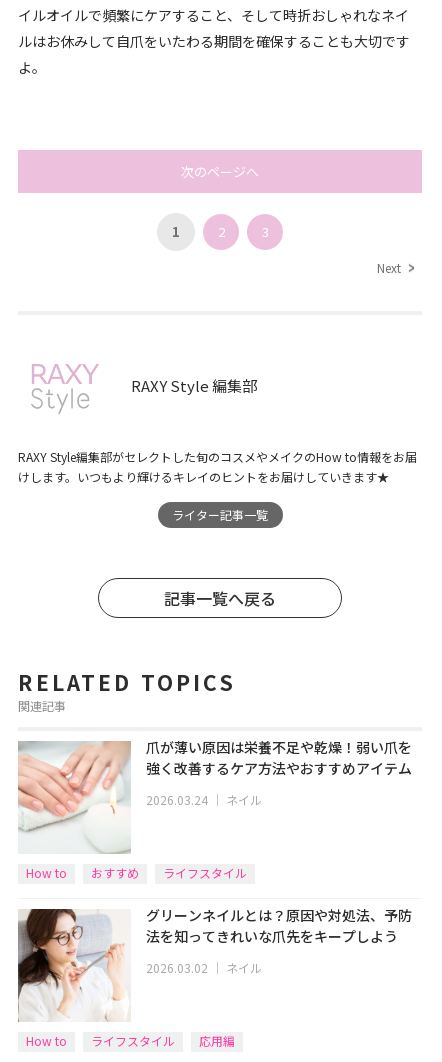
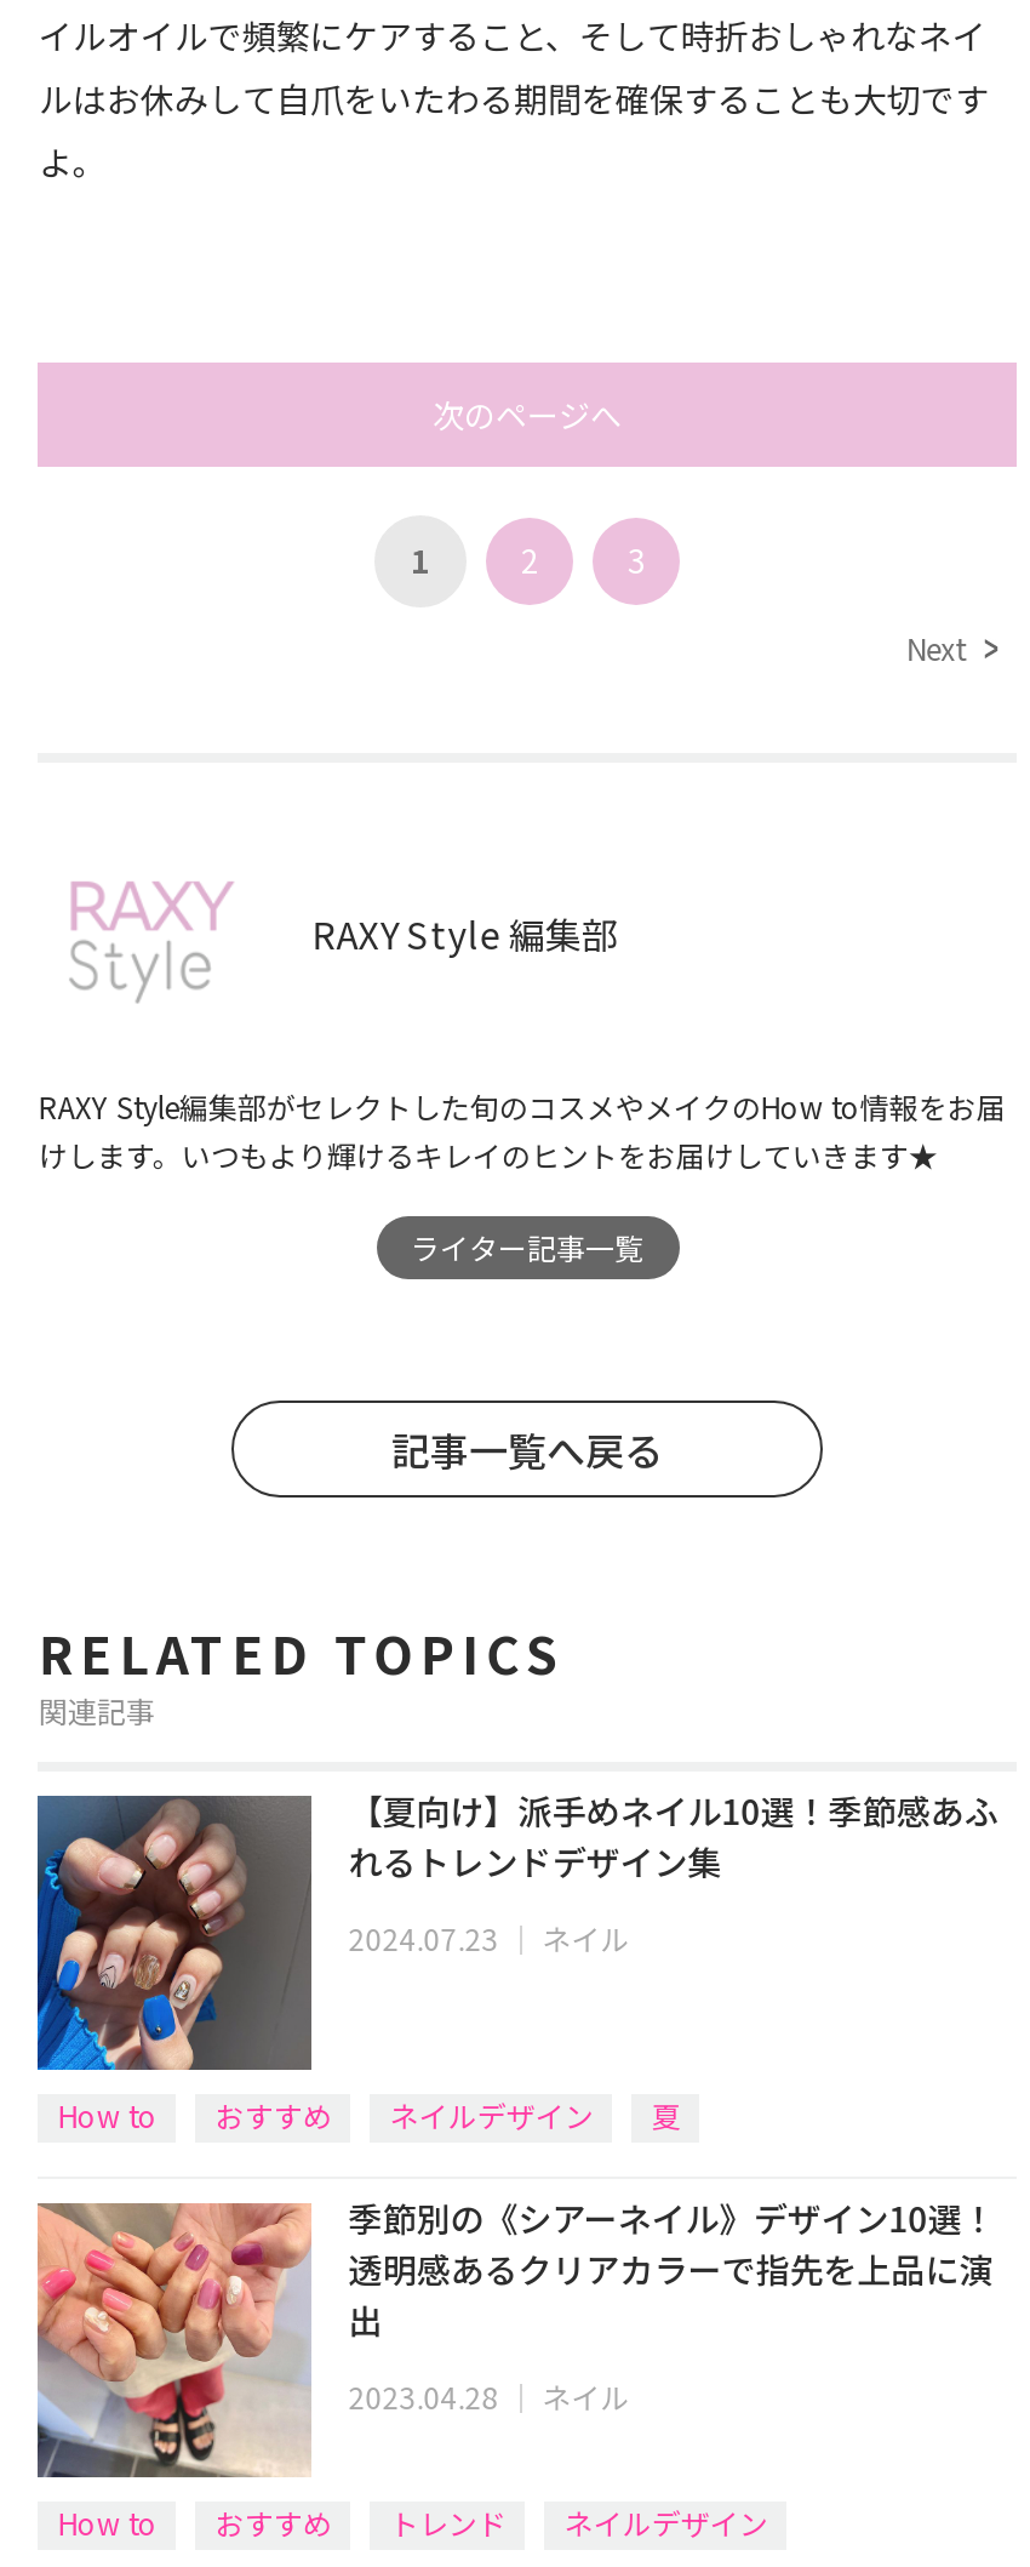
- [image]
- 爪が薄い原因は栄養不足や乾燥！弱い爪を
- 強く改善するケア方法やおすすめアイテム
+ [image]
+ 【夏向け】派手めネイル10選！季節感あふ
+ れるトレンドデザイン集

- 2026.03.24｜ネイル
+ 2024.07.23｜ネイル

- ライフスタイル
+ ネイルデザイン
+ 夏

- [image]
- ライフスタイル
- 応用編
+ [image]
+ おすすめ
+ トレンド
+ ネイルデザイン

- グリーンネイルとは？原因や対処法、予防
- 法を知ってきれいな爪先をキープしよう
+ 季節別の《シアーネイル》デザイン10選！
+ 透明感あるクリアカラーで指先を上品に演
+ 出

- 2026.03.02｜ネイル
+ 2023.04.28｜ネイル
